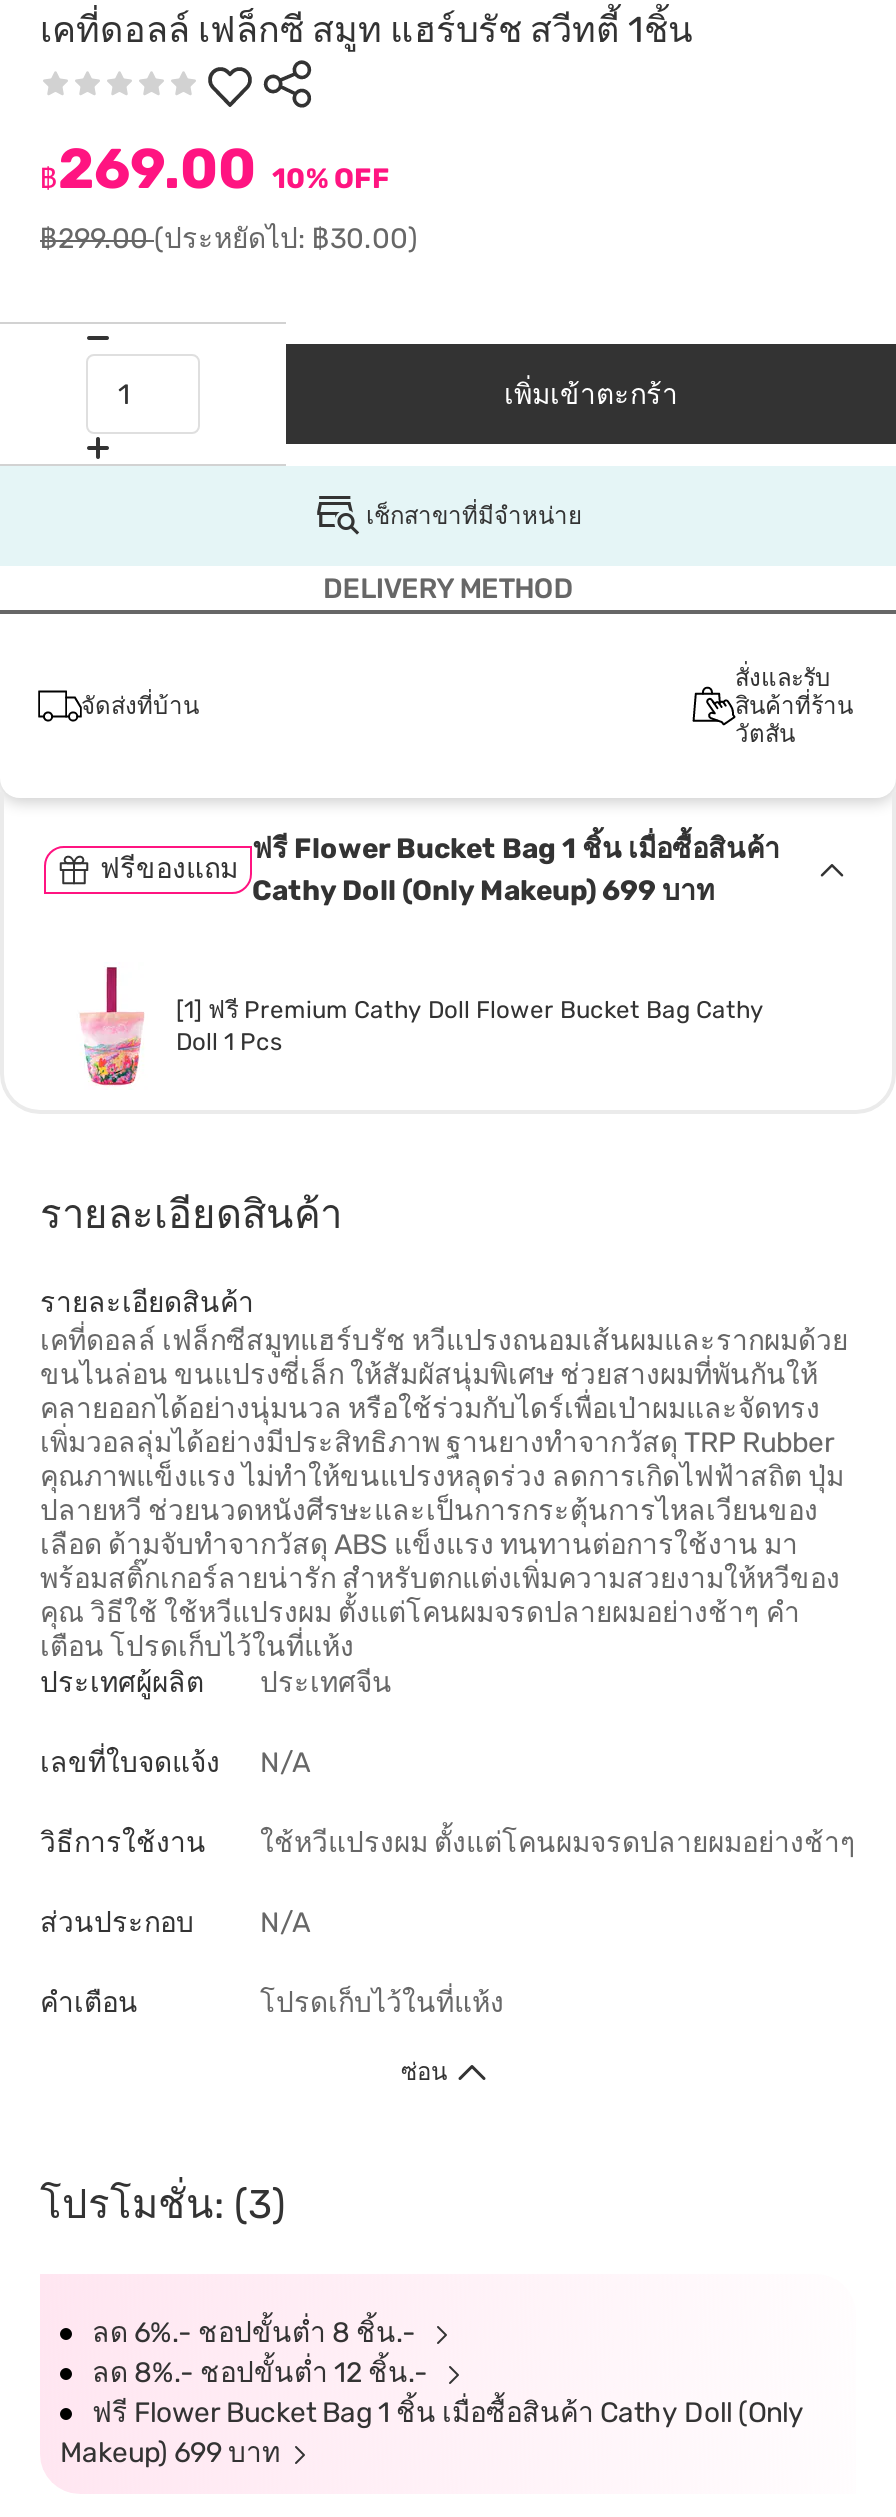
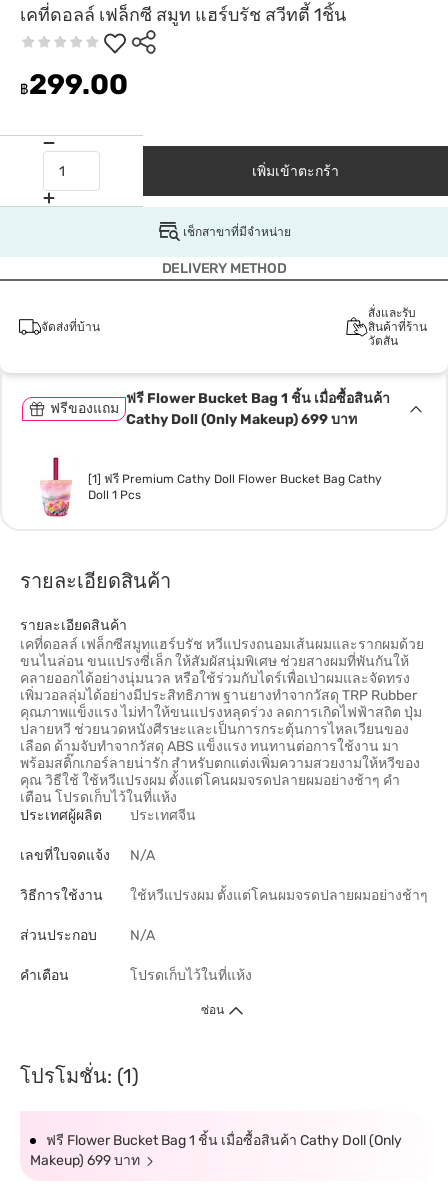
- ฿269.00 10% OFF
- ฿299.00(ประหยัดไป: ฿30.00)
+ ฿299.00

- โปรโมชั่น: (3)
- ลด 6%.- ชอปขั้นต่ำ 8 ชิ้น.-
- ลด 8%.- ชอปขั้นต่ำ 12 ชิ้น.-
+ โปรโมชั่น: (1)
